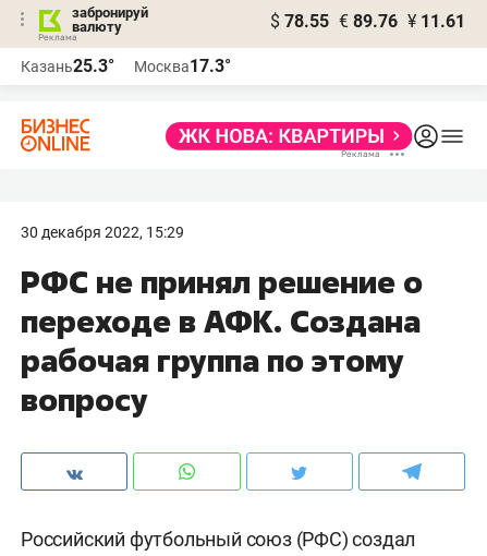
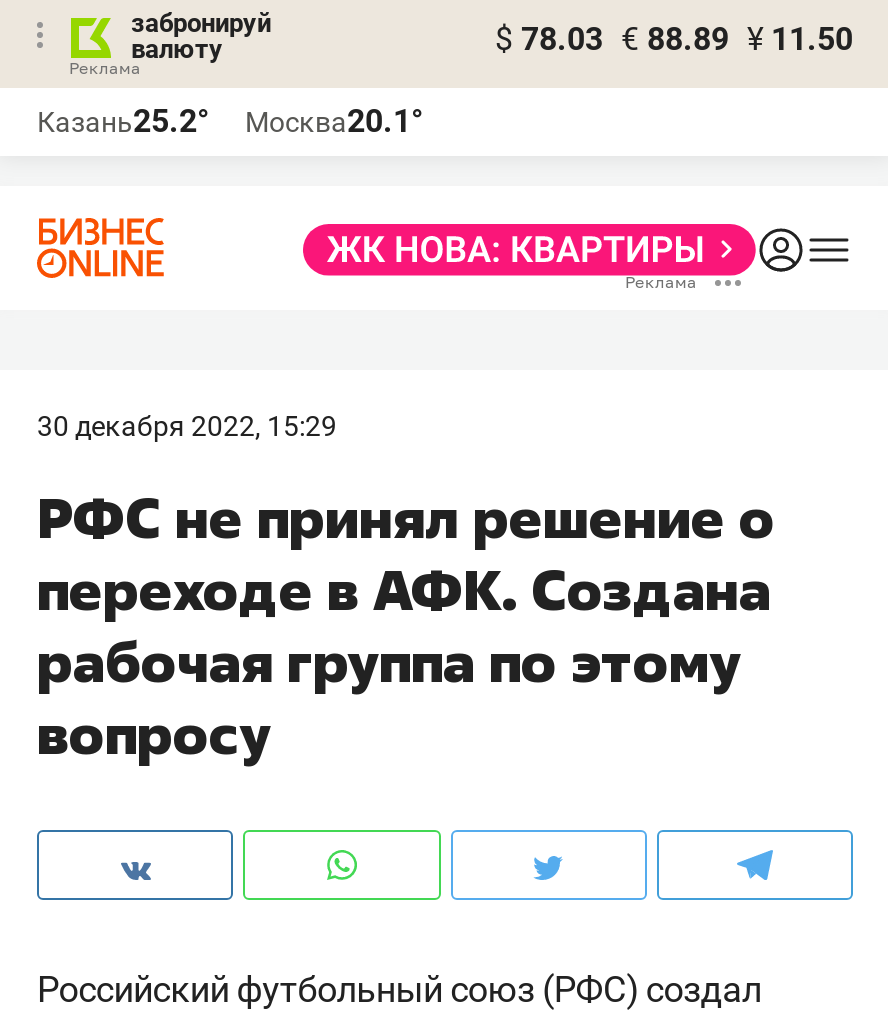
- $ 78.55 € 89.76 ¥ 11.61
+ $ 78.03 € 88.89 ¥ 11.50

- Казань25.3°
+ Казань25.2°

- Москва17.3°
+ Москва20.1°
